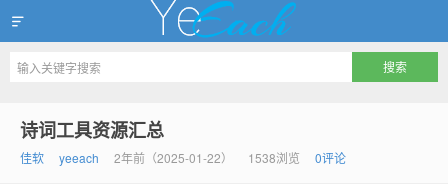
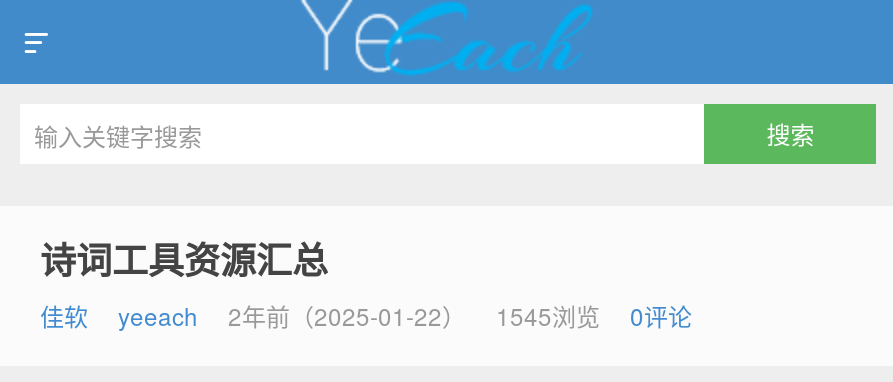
- 佳软 yeeach 2年前（2025-01-22） 1538浏览 0评论
+ 佳软 yeeach 2年前（2025-01-22） 1545浏览 0评论
